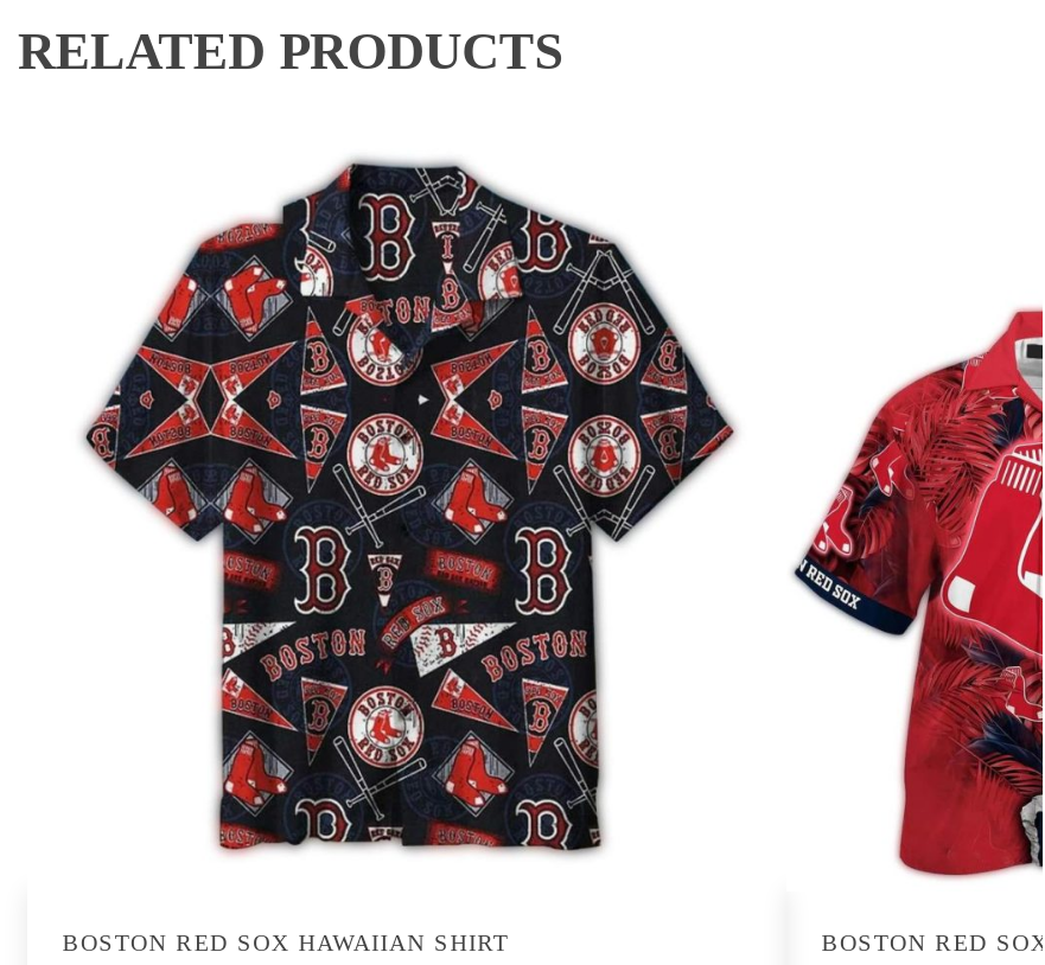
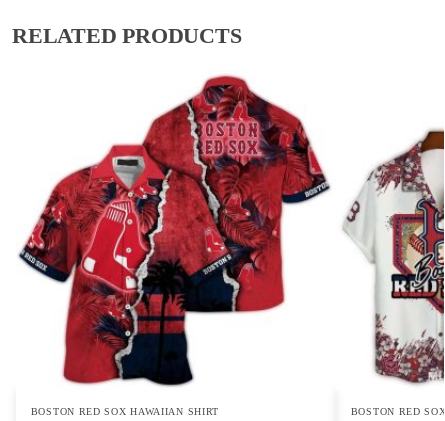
- [image]
+ [image]

- [image]
+ [image]
